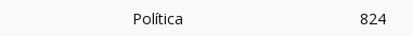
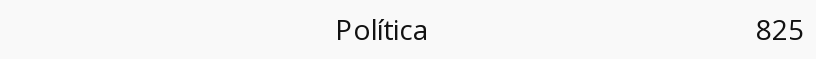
- 824
+ 825
